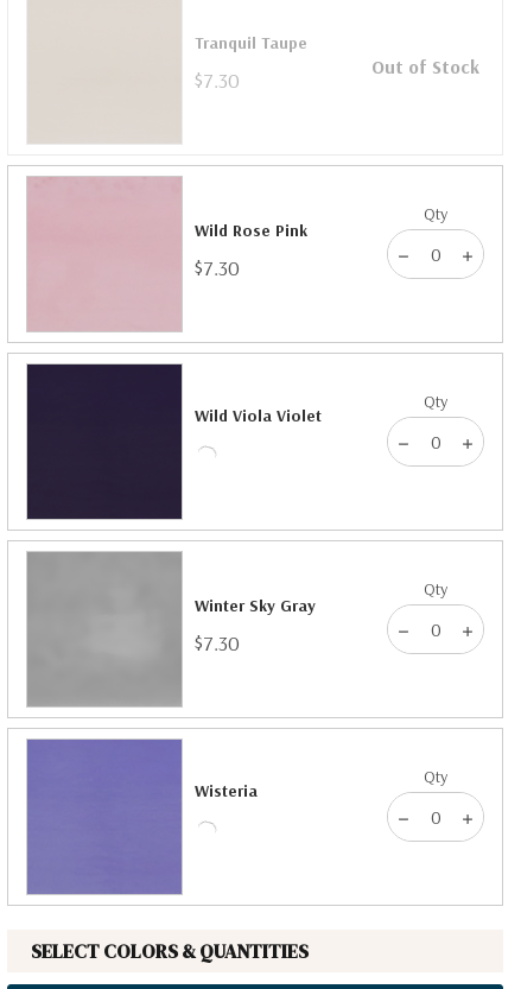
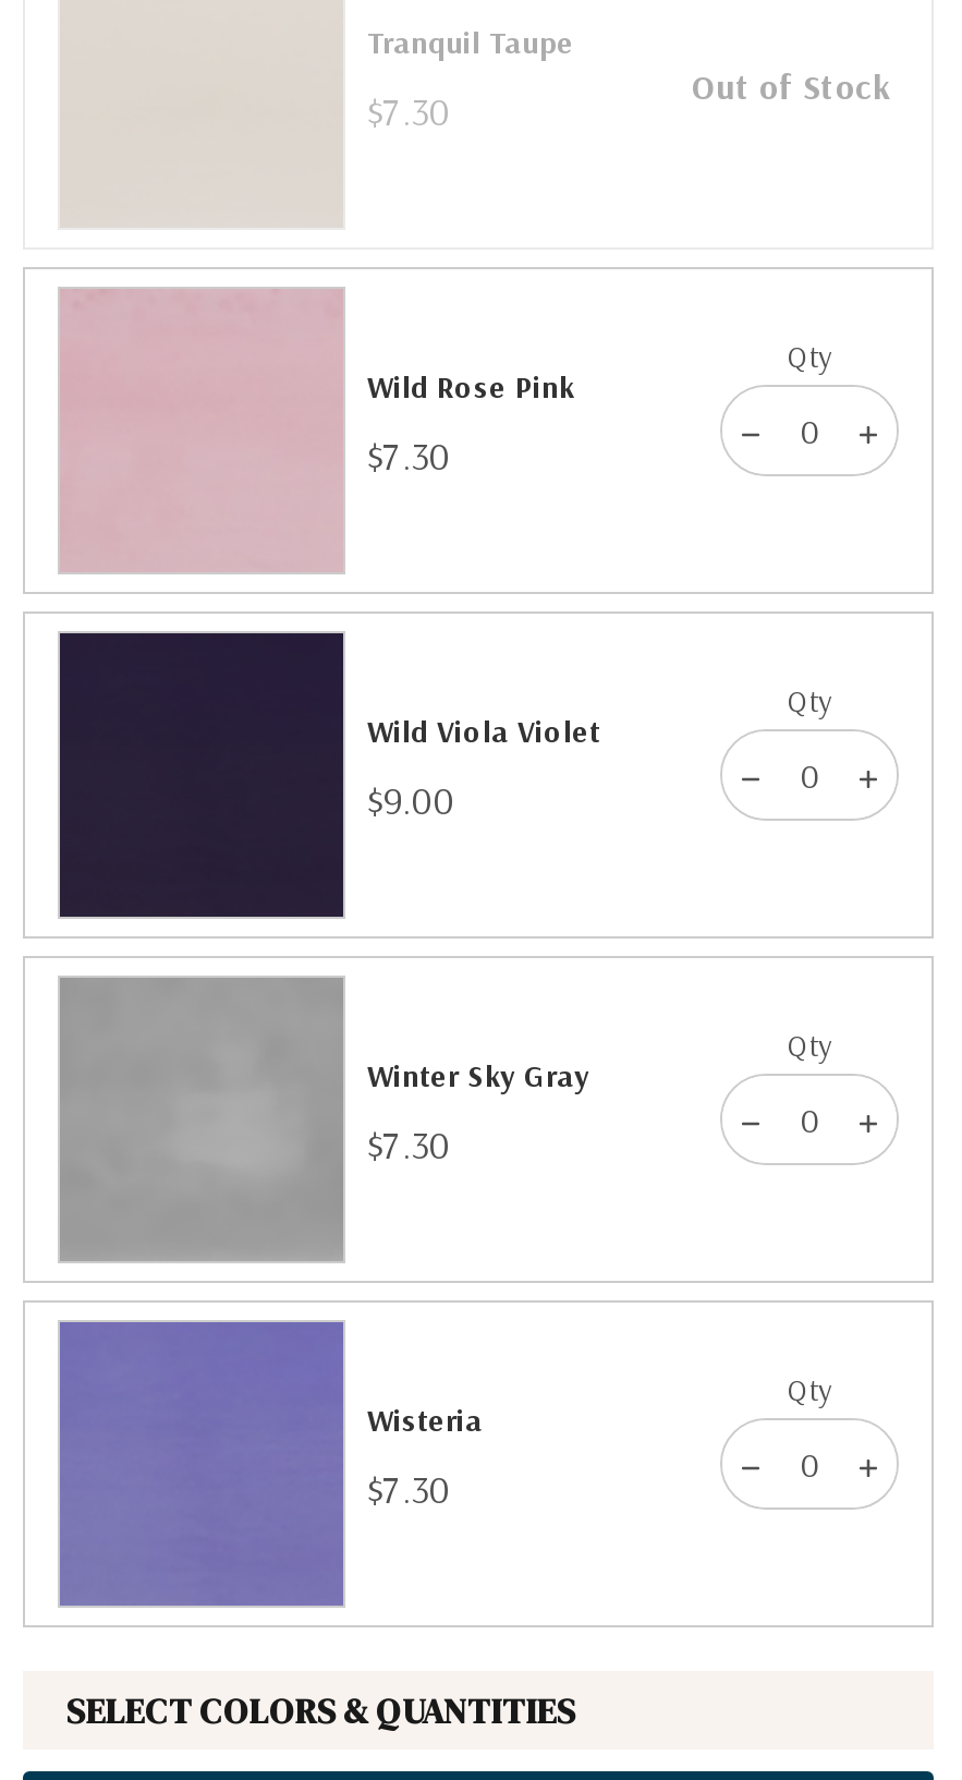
+ $9.00

+ $7.30
